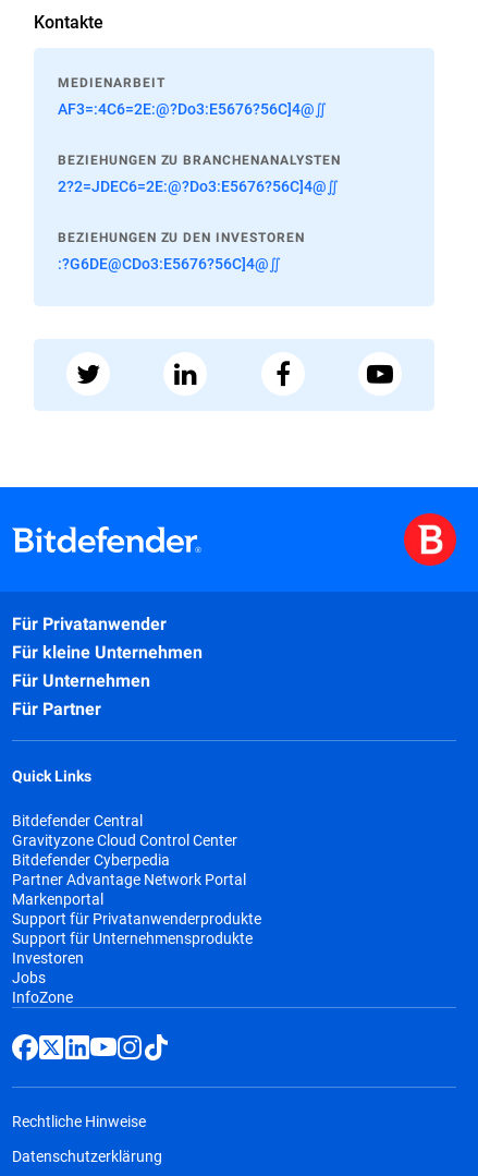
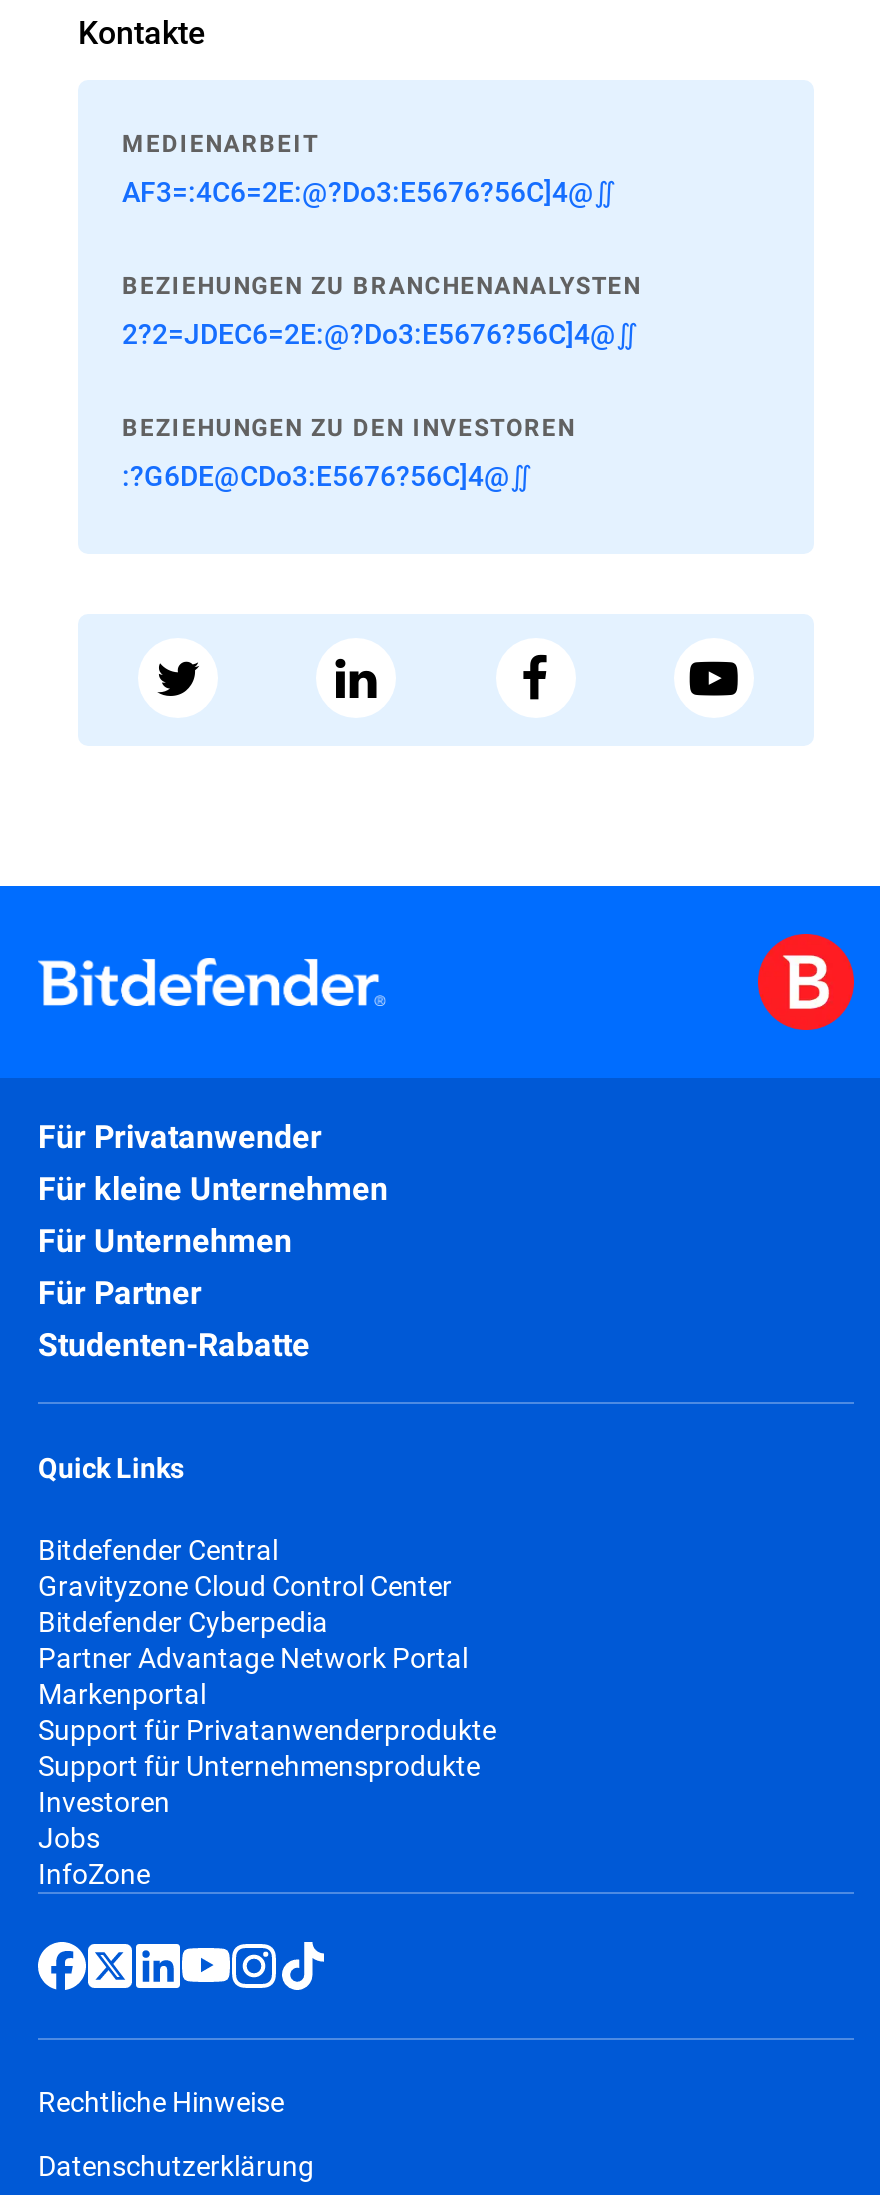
+ Studenten-Rabatte
